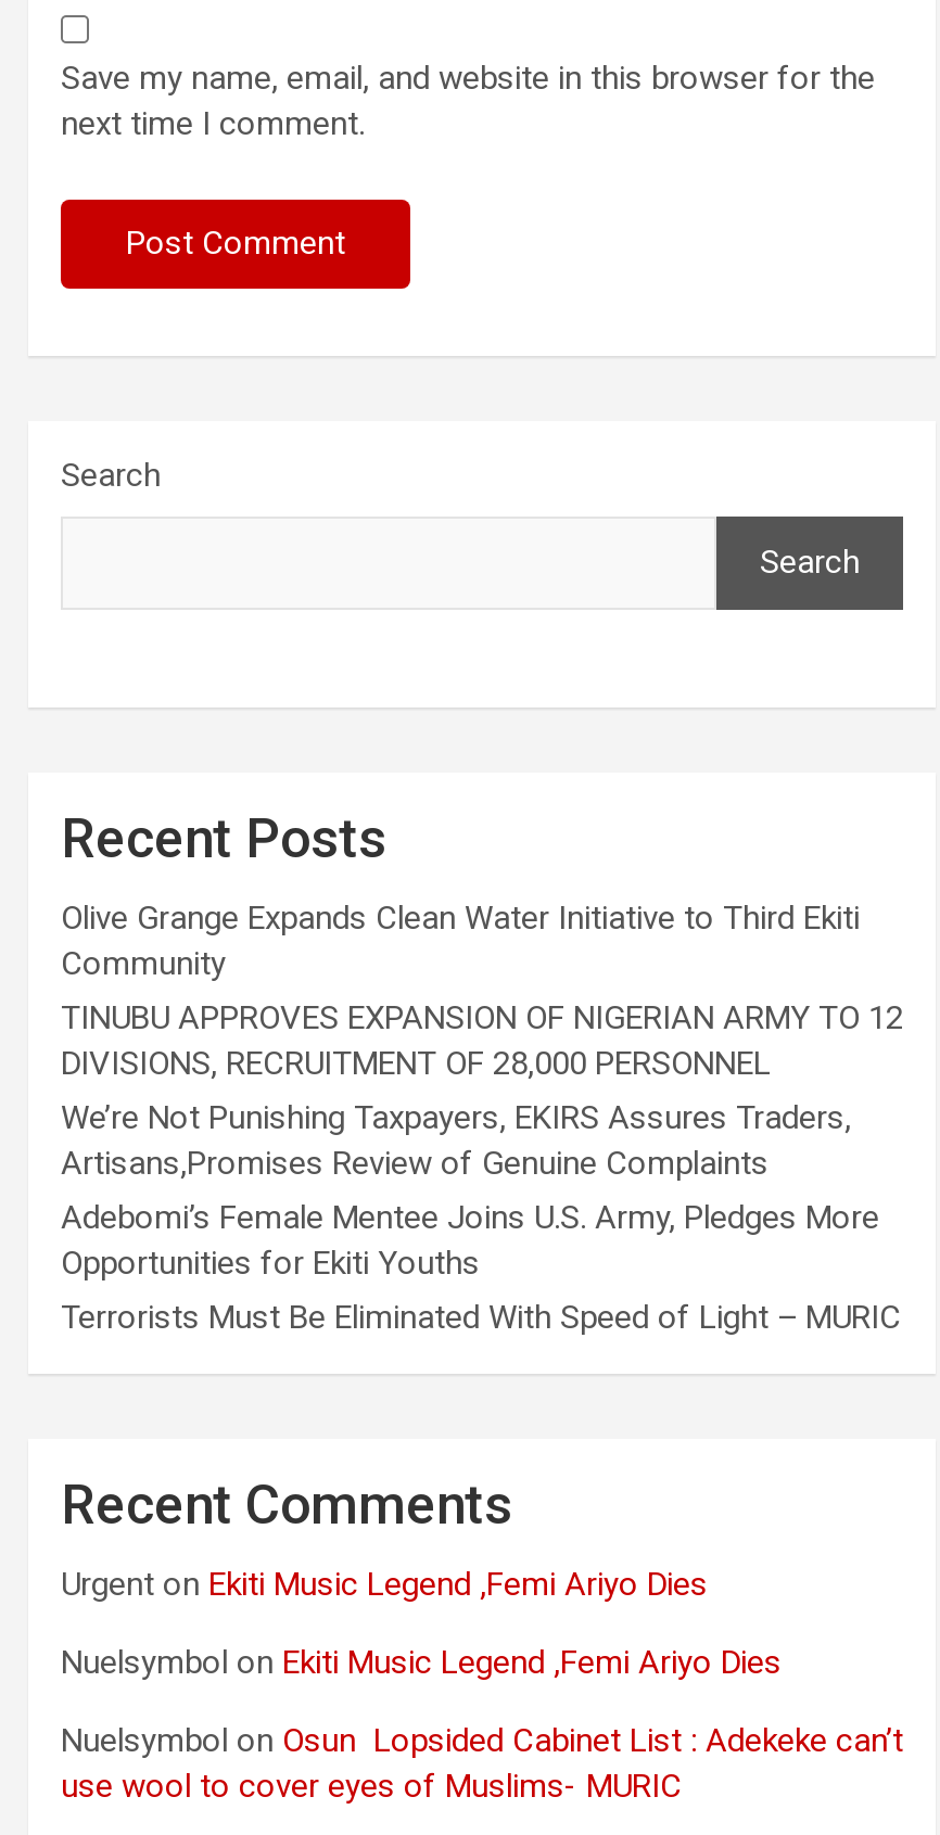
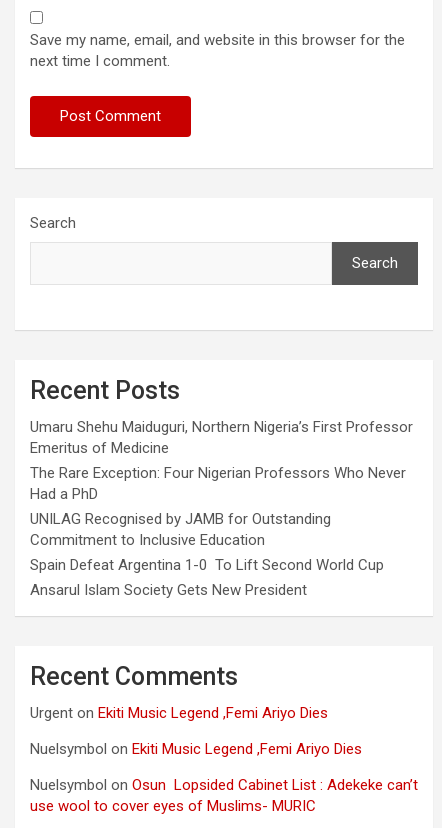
- Olive Grange Expands Clean Water Initiative to Third Ekiti
- Community
- TINUBU APPROVES EXPANSION OF NIGERIAN ARMY TO 12
- DIVISIONS, RECRUITMENT OF 28,000 PERSONNEL
- We’re Not Punishing Taxpayers, EKIRS Assures Traders,
- Artisans,Promises Review of Genuine Complaints
- Adebomi’s Female Mentee Joins U.S. Army, Pledges More
- Opportunities for Ekiti Youths
- Terrorists Must Be Eliminated With Speed of Light – MURIC
+ Umaru Shehu Maiduguri, Northern Nigeria’s First Professor
+ Emeritus of Medicine
+ The Rare Exception: Four Nigerian Professors Who Never
+ Had a PhD
+ UNILAG Recognised by JAMB for Outstanding
+ Commitment to Inclusive Education
+ Spain Defeat Argentina 1-0 To Lift Second World Cup
+ Ansarul Islam Society Gets New President
